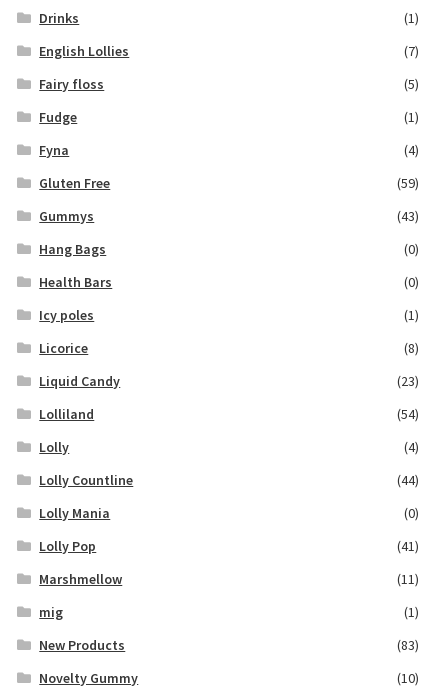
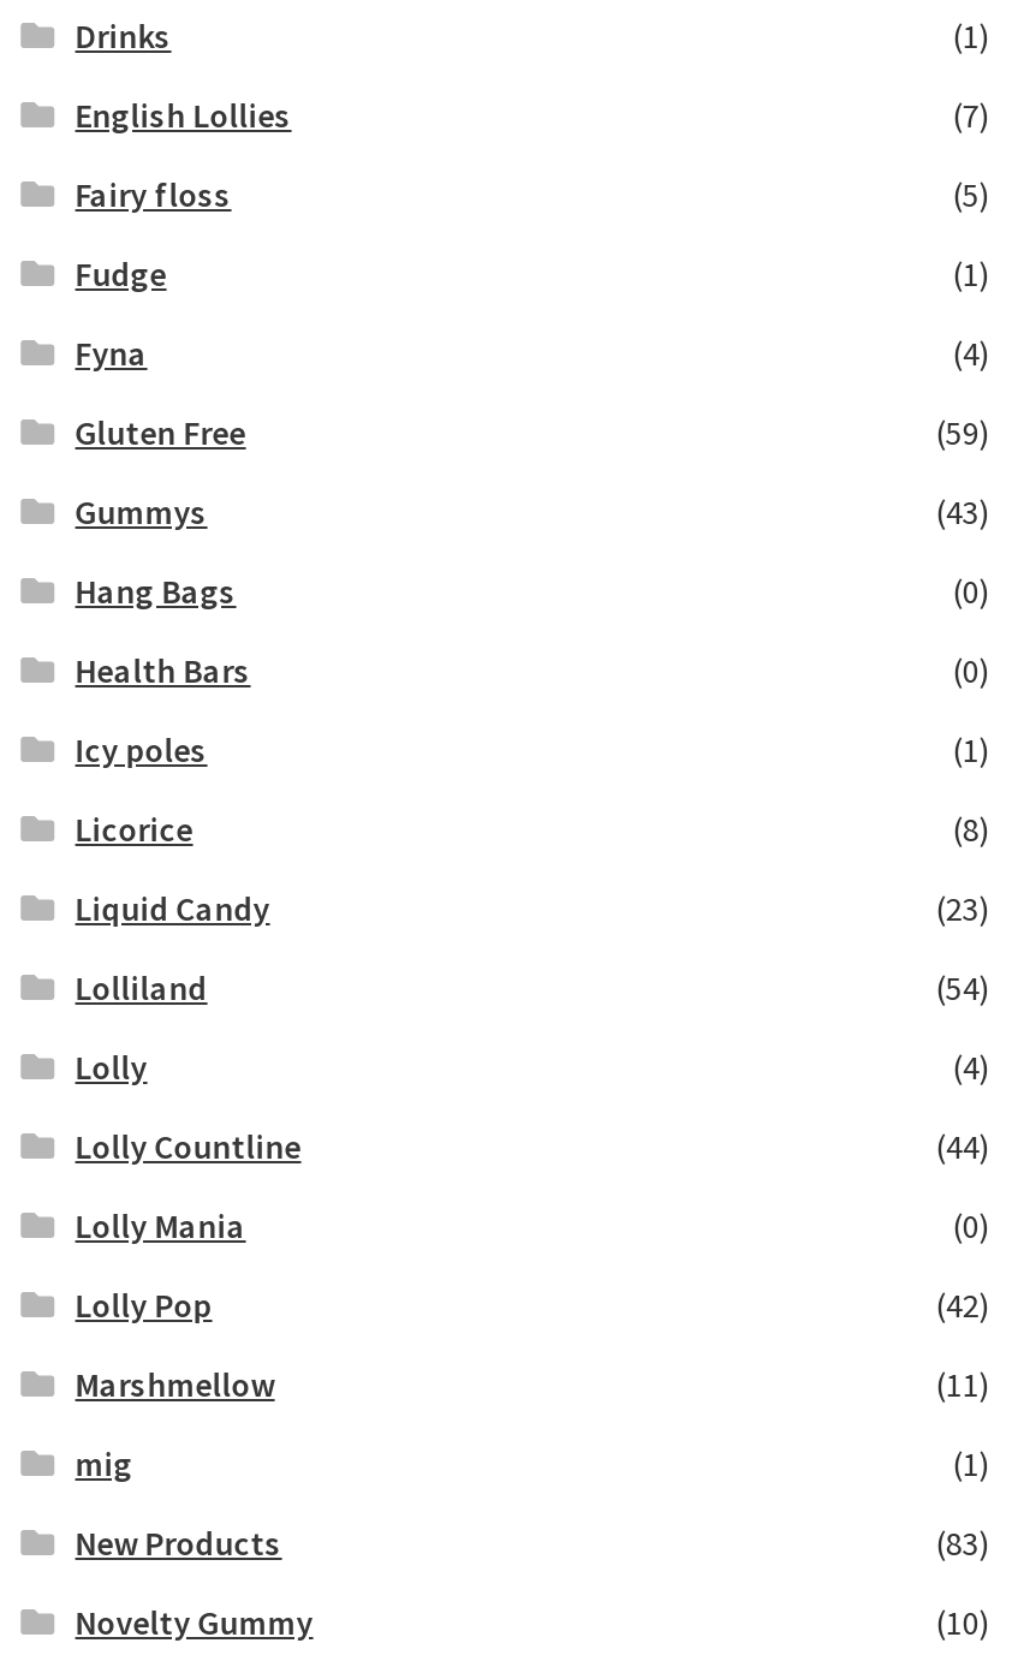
- (41)
+ (42)
